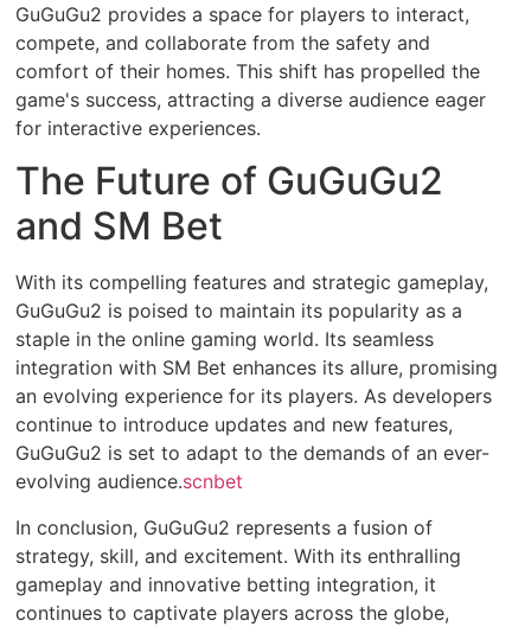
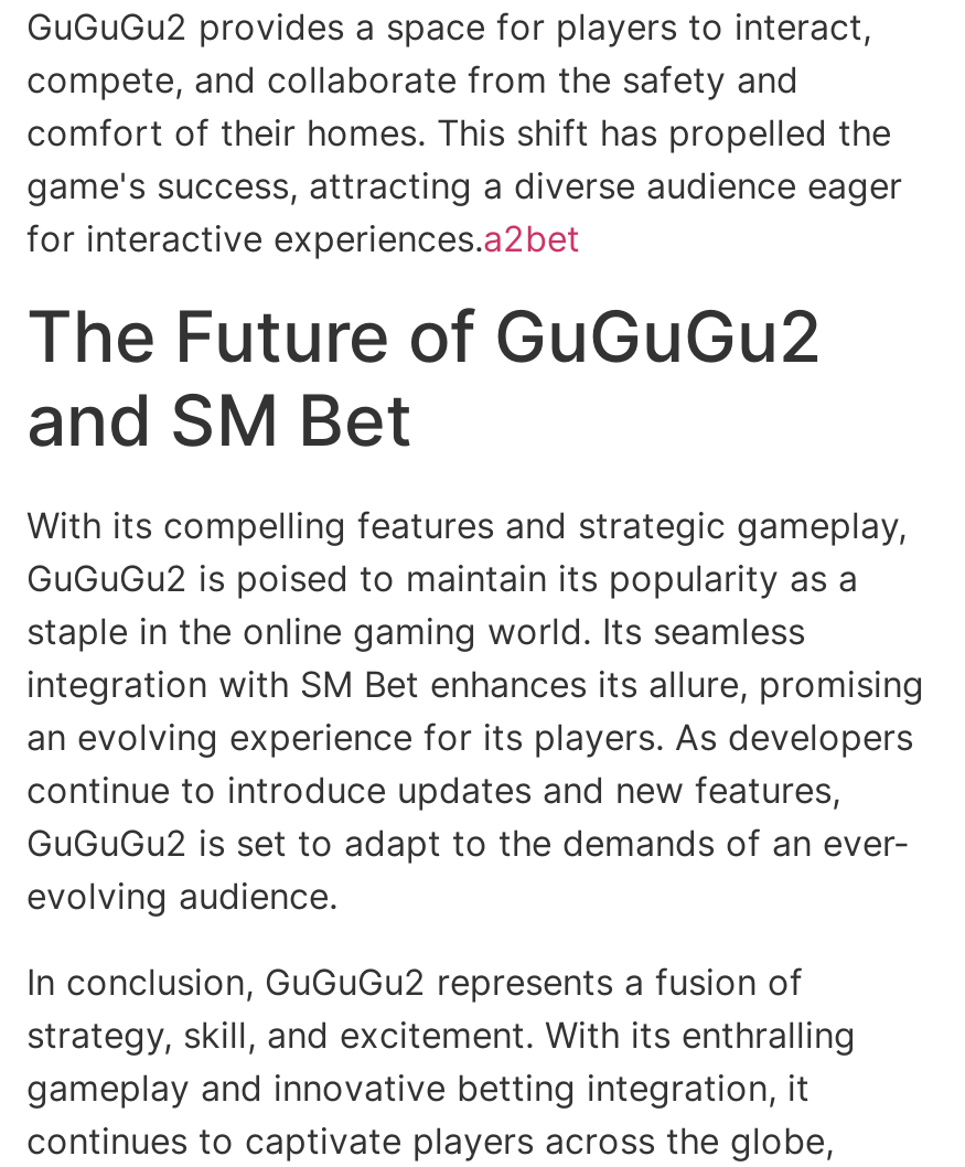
- for interactive experiences.
+ for interactive experiences.a2bet

- evolving audience.scnbet
+ evolving audience.
